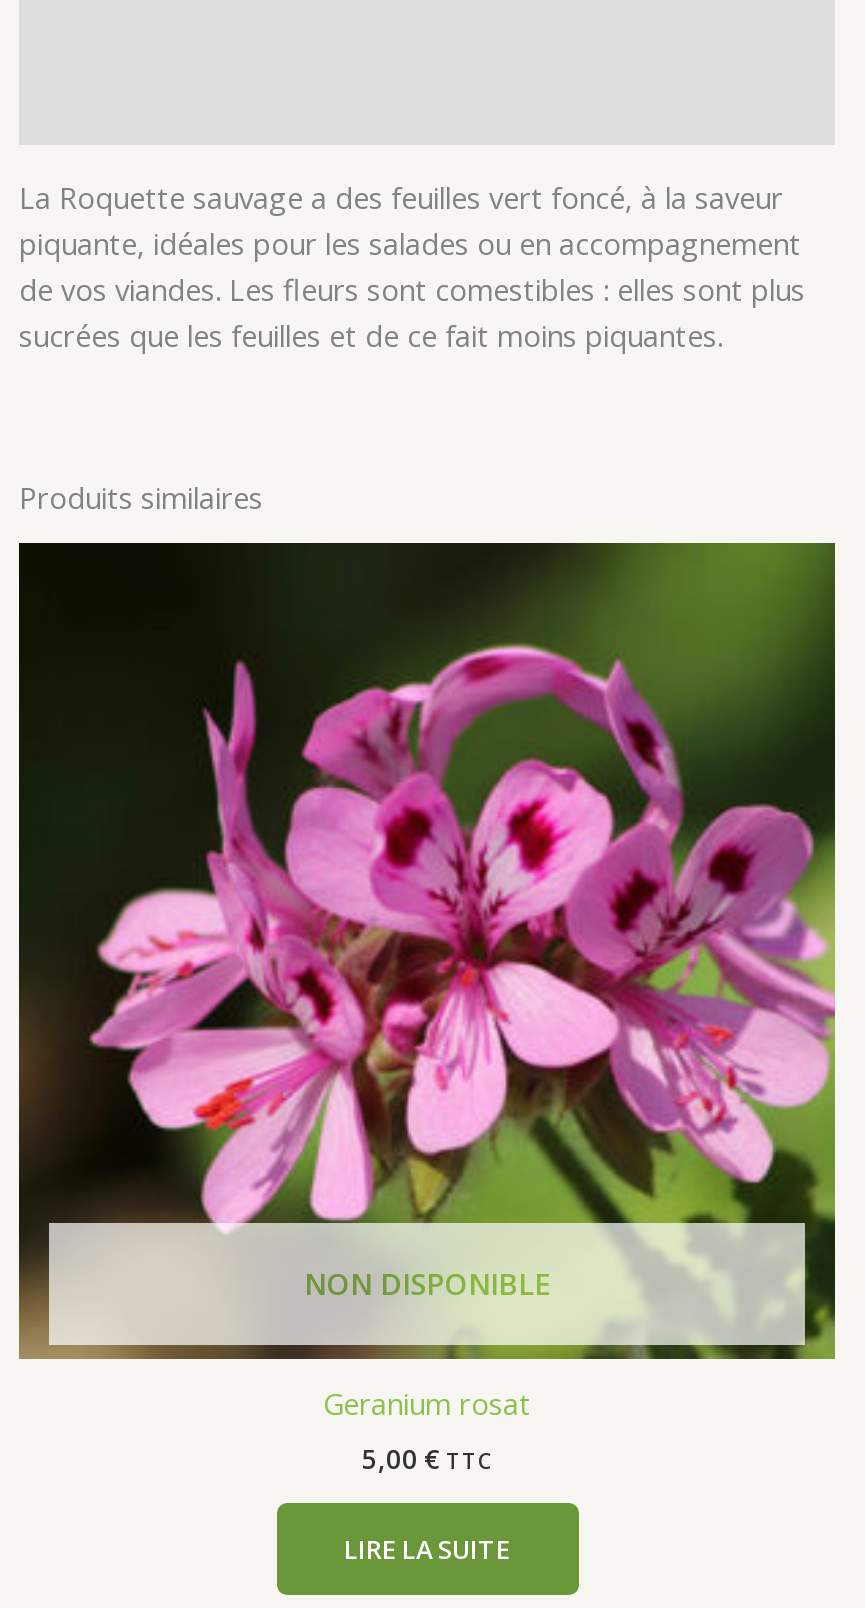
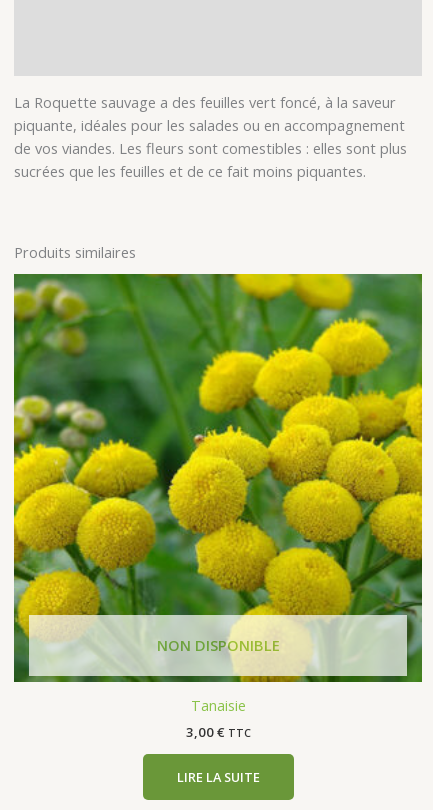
- [image]
- Geranium rosat
- 5,00 € TTC
+ [image]
+ Tanaisie
+ 3,00 € TTC
